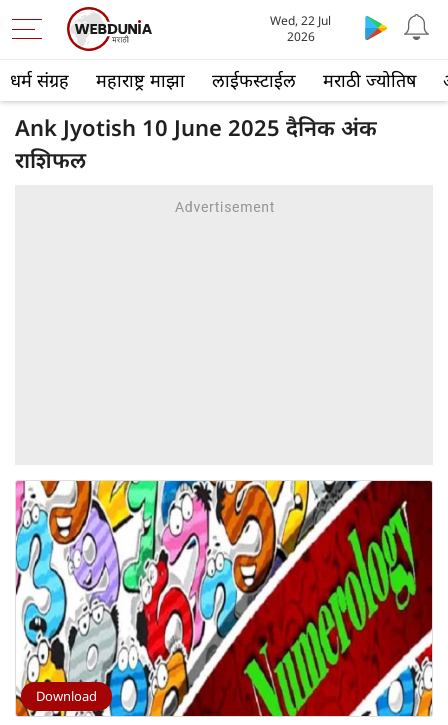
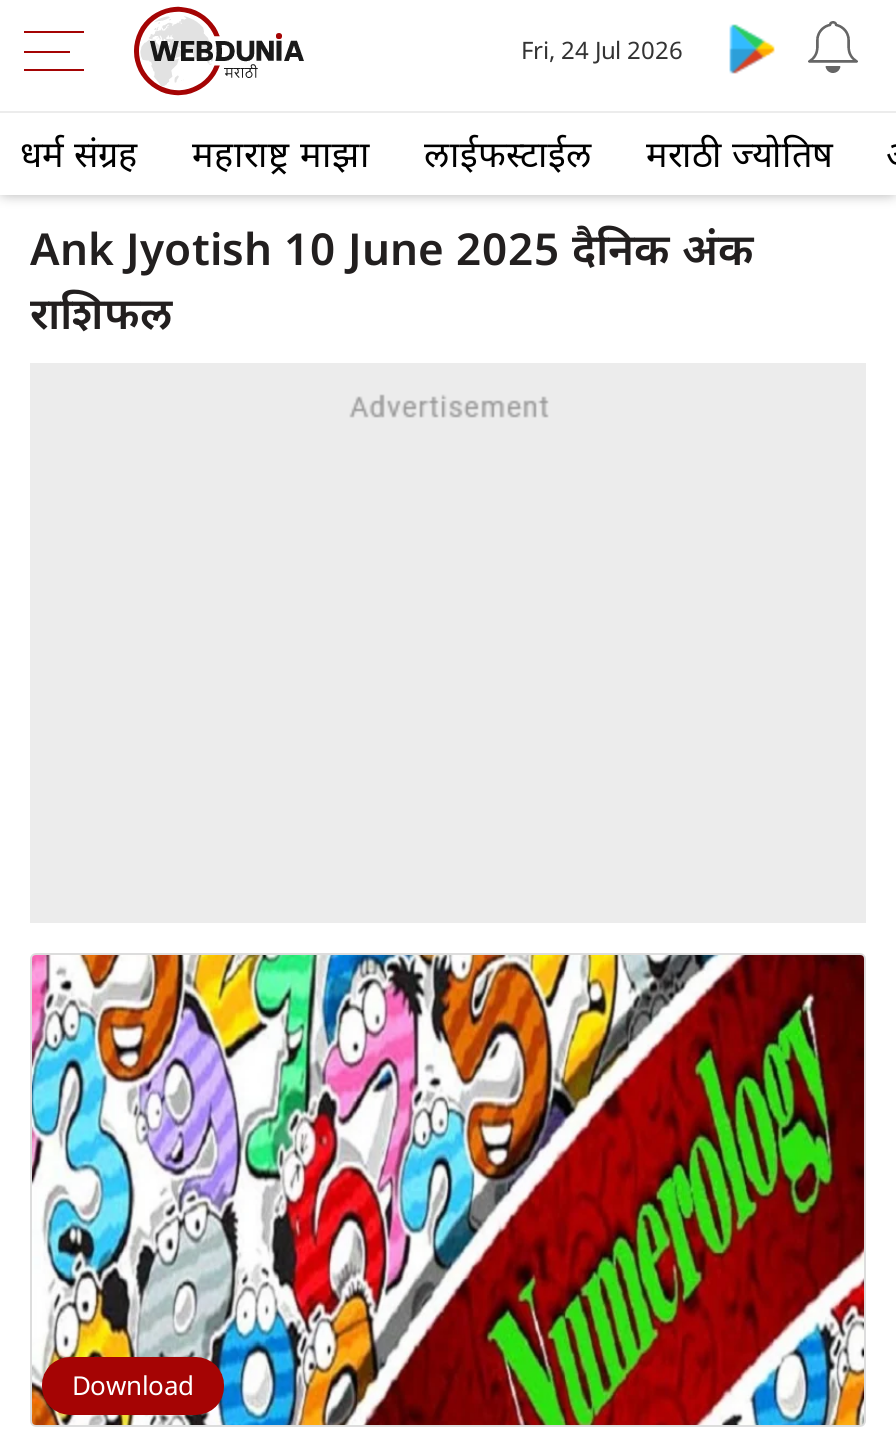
- Wed, 22 Jul
- 2026
+ Fri, 24 Jul 2026
